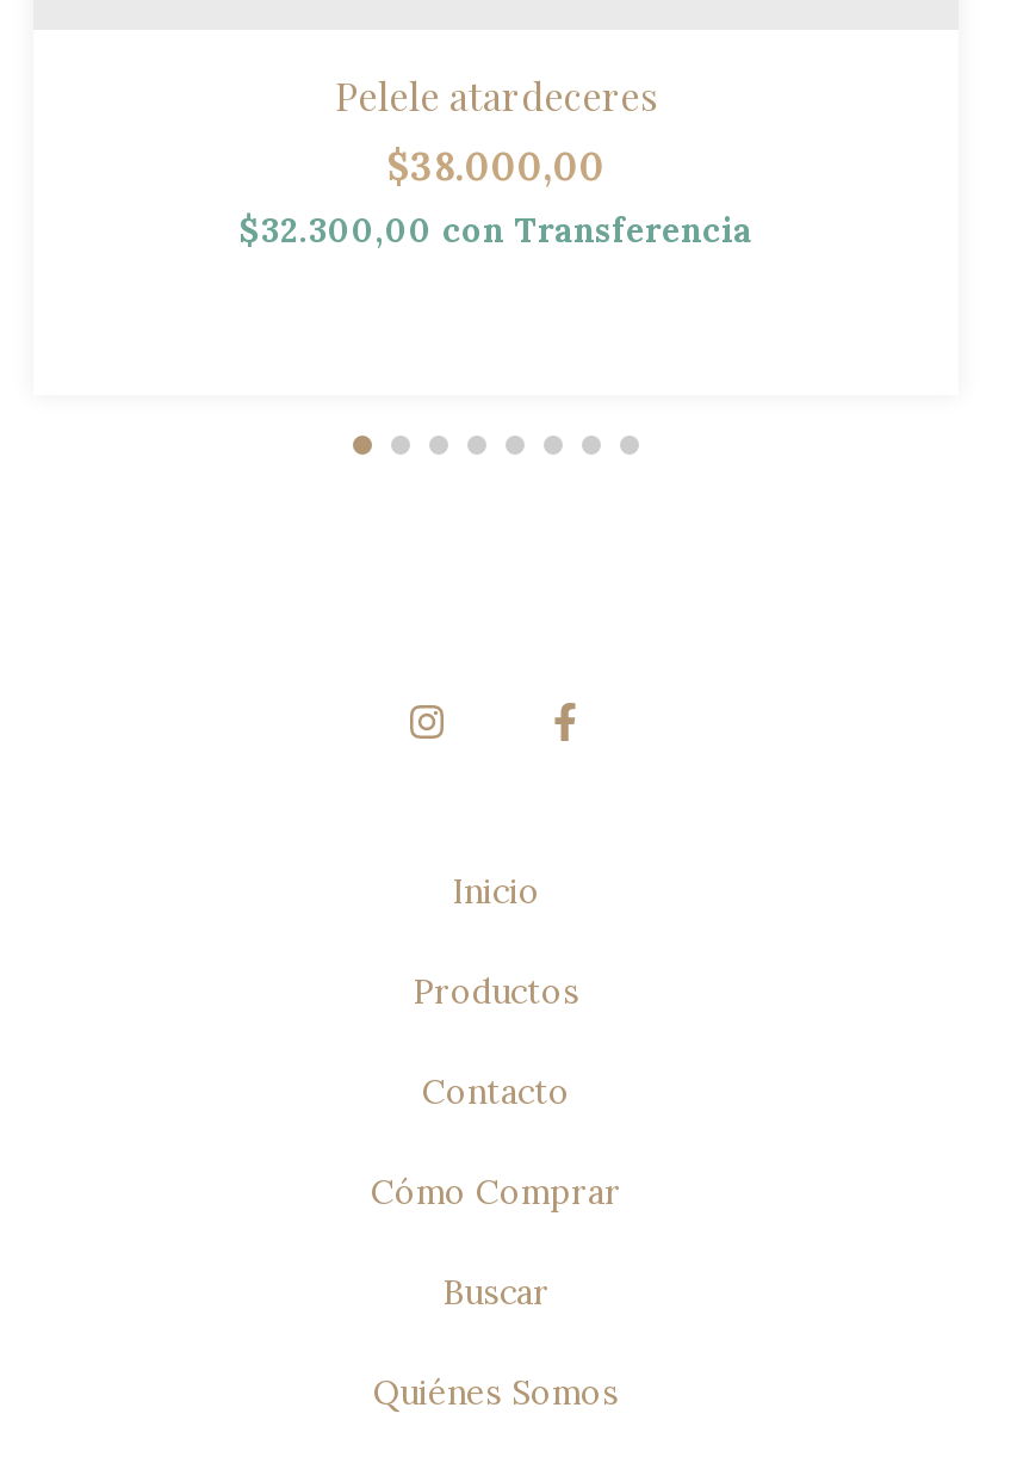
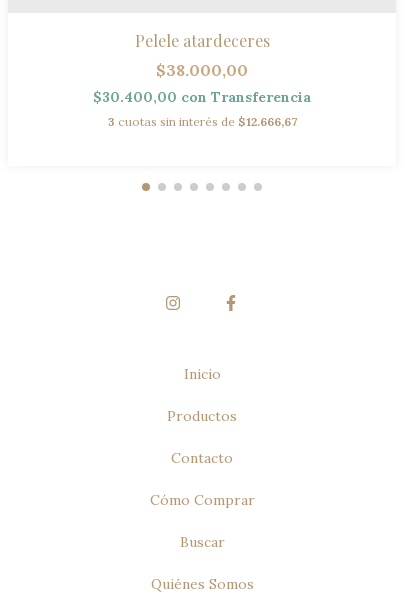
- $32.300,00 con Transferencia
+ $30.400,00 con Transferencia
+ 3 cuotas sin interés de $12.666,67
